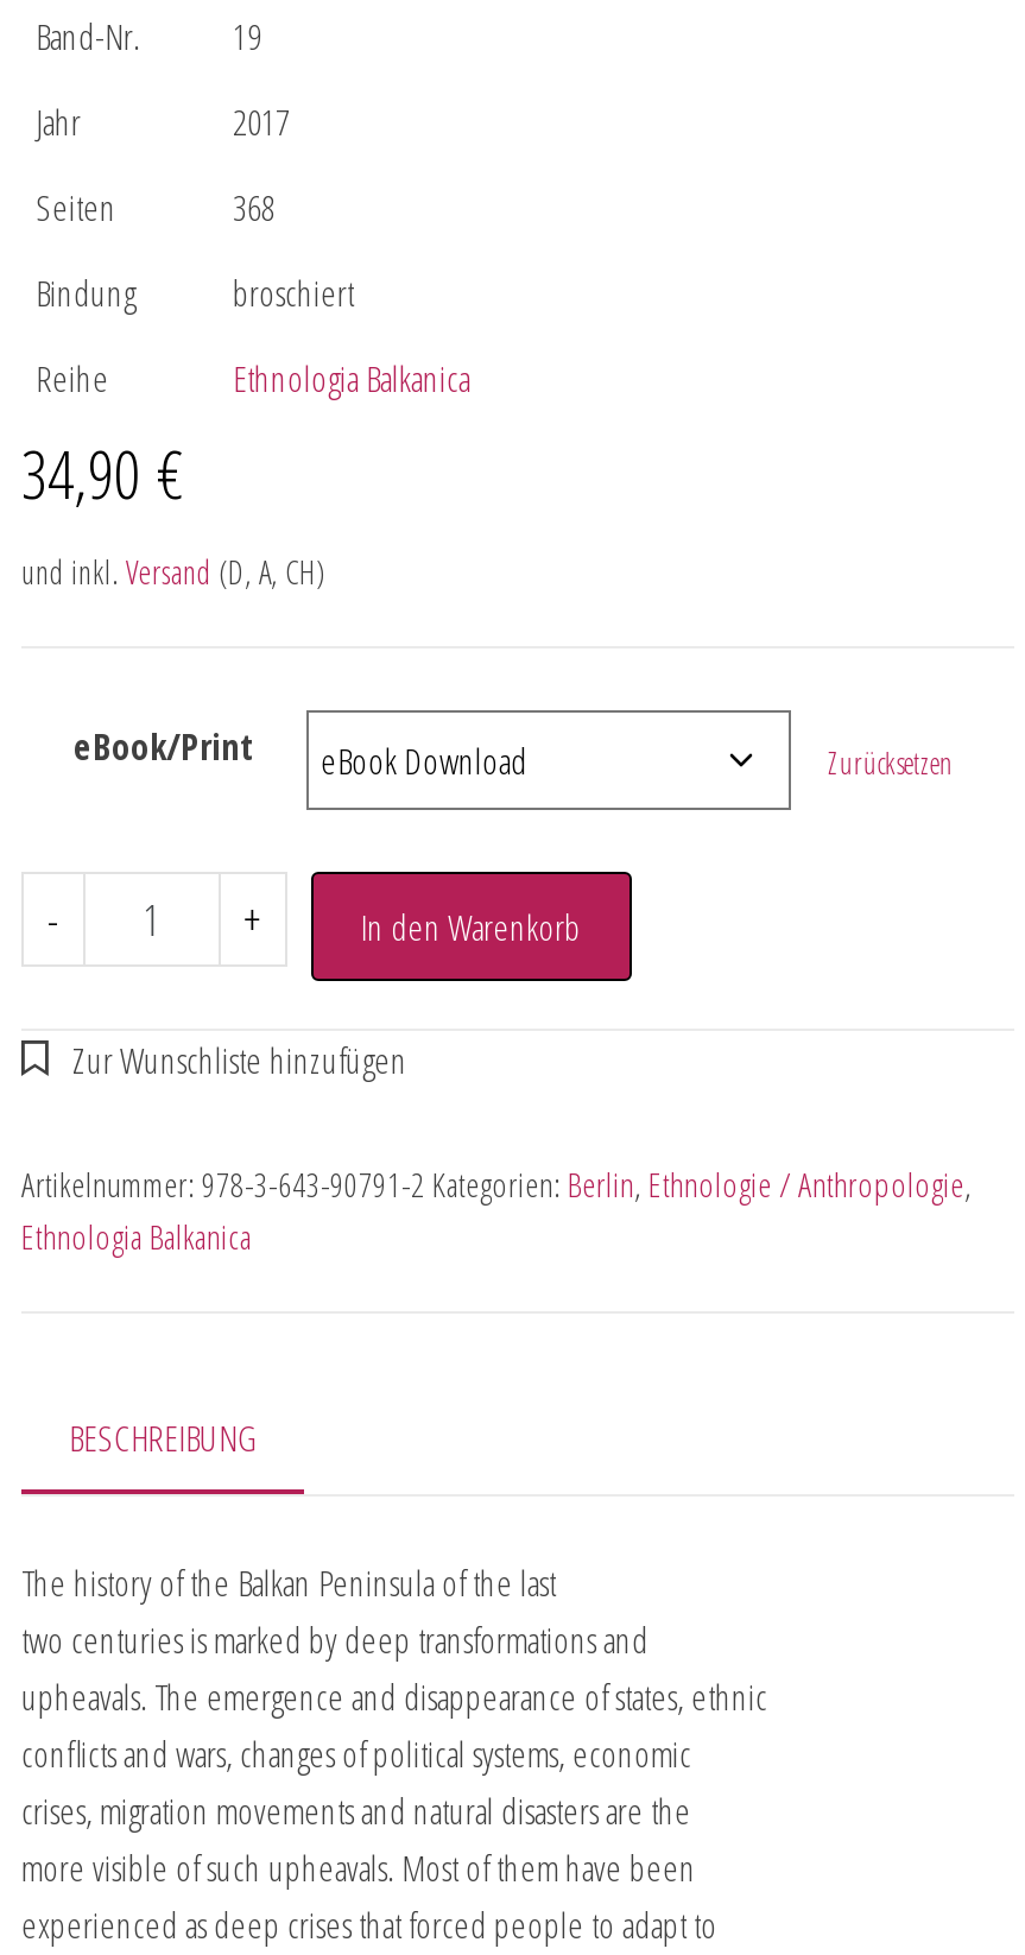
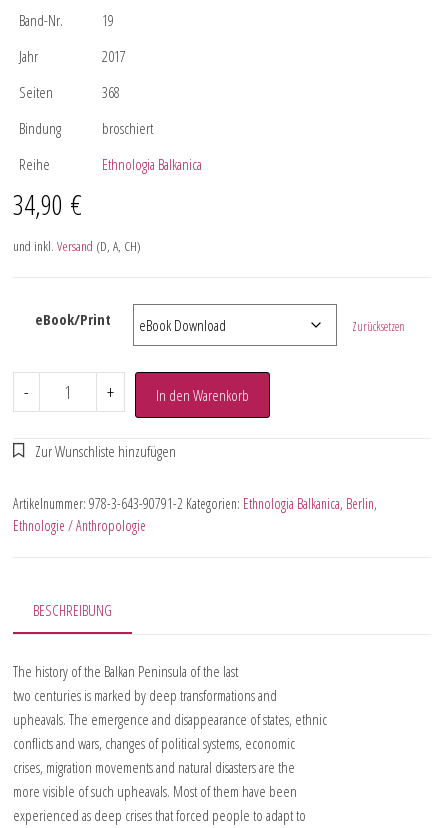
- Artikelnummer: 978-3-643-90791-2 Kategorien: Berlin, Ethnologie / Anthropologie,
- Ethnologia Balkanica
+ Artikelnummer: 978-3-643-90791-2 Kategorien: Ethnologia Balkanica, Berlin,
+ Ethnologie / Anthropologie
